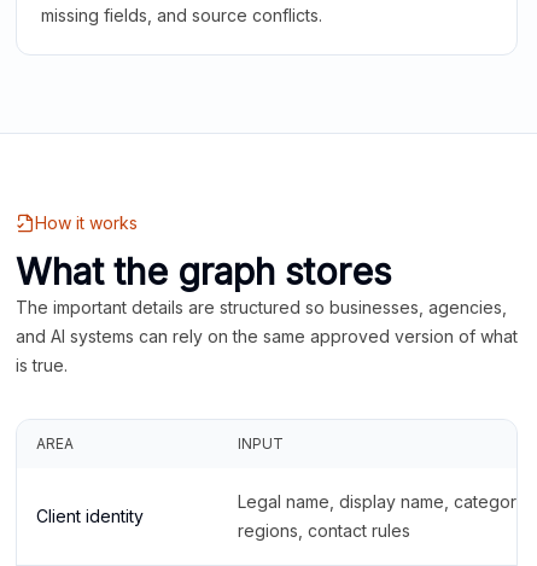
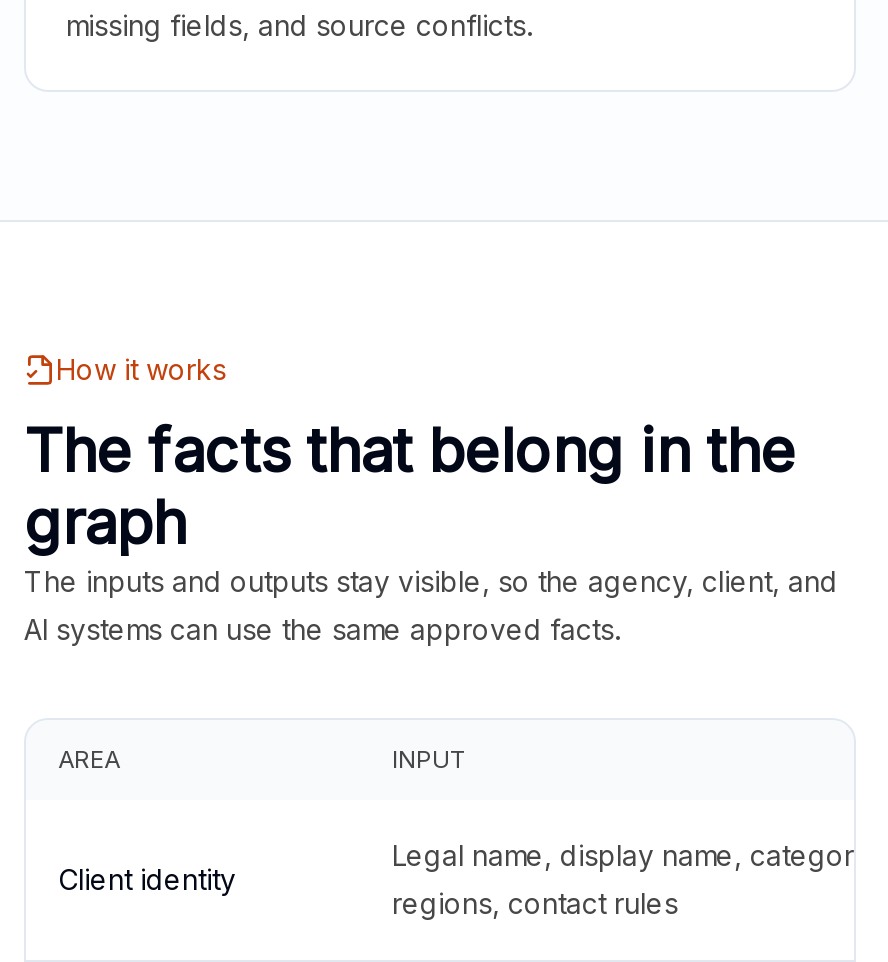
- What the graph stores
- The important details are structured so businesses, agencies,
- and AI systems can rely on the same approved version of what
- is true.
+ The facts that belong in the
+ graph
+ The inputs and outputs stay visible, so the agency, client, and
+ AI systems can use the same approved facts.
